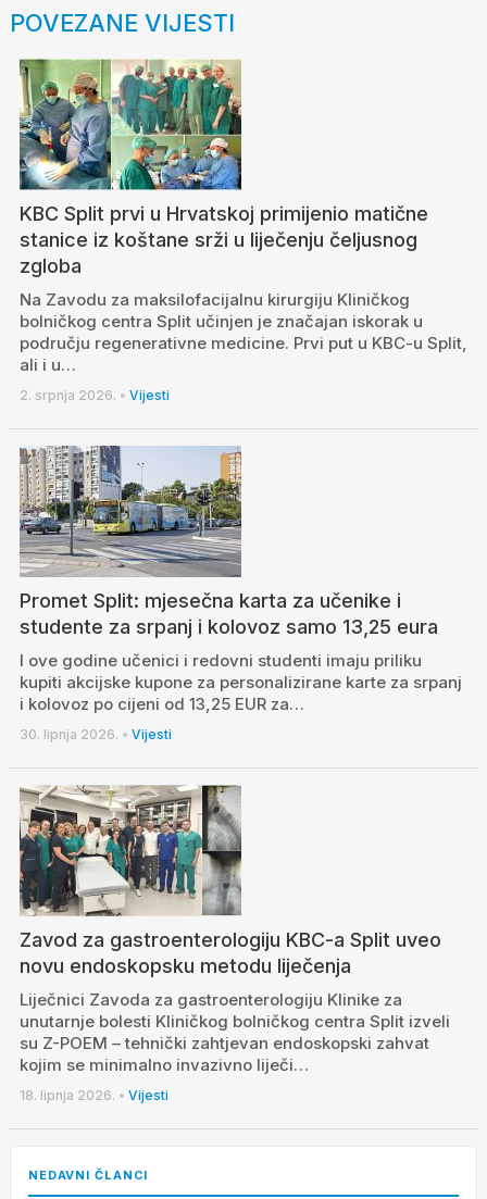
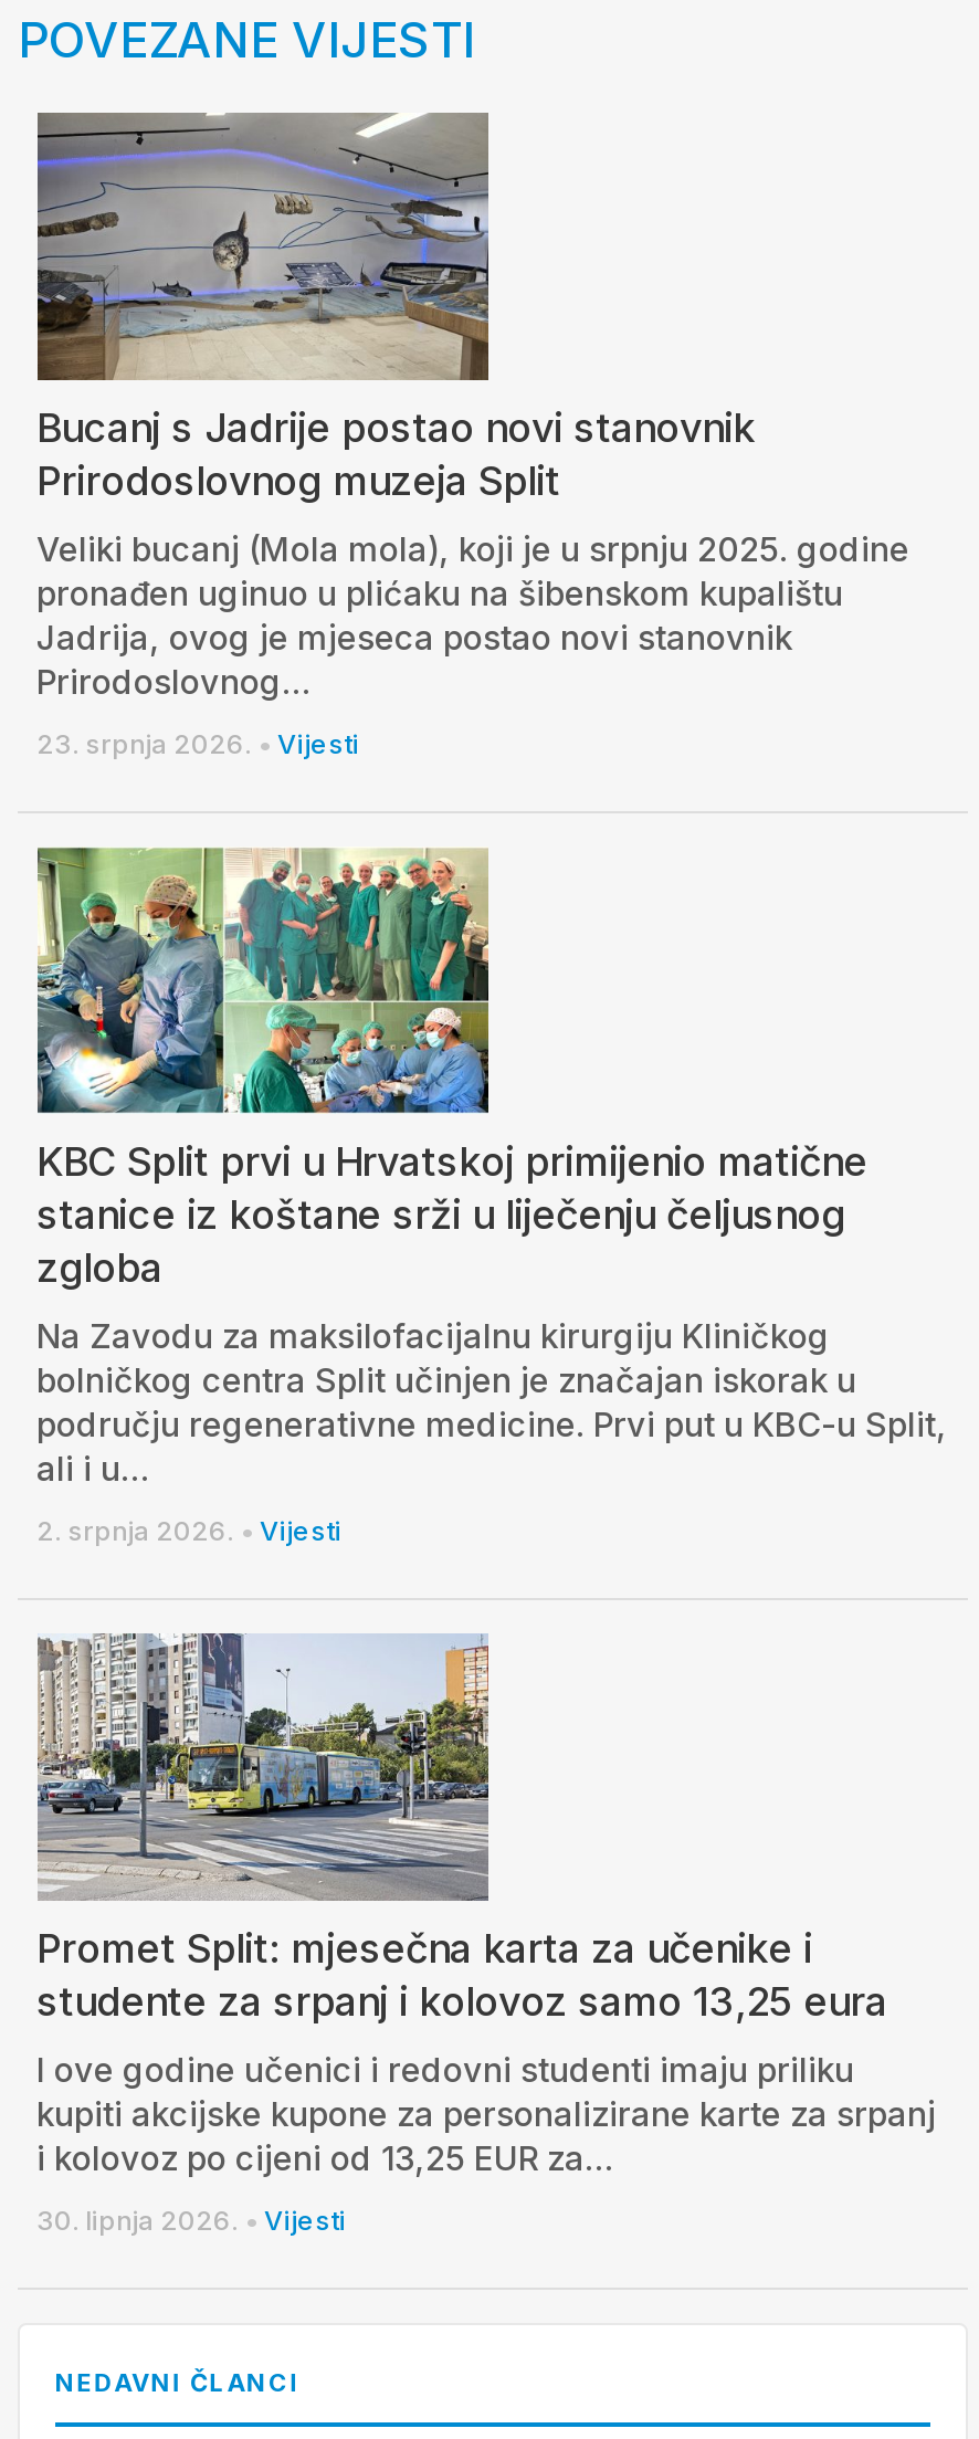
+ [image]
+ Bucanj s Jadrije postao novi stanovnik
+ Prirodoslovnog muzeja Split
+ Veliki bucanj (Mola mola), koji je u srpnju 2025. godine
+ pronađen uginuo u plićaku na šibenskom kupalištu
+ Jadrija, ovog je mjeseca postao novi stanovnik
+ Prirodoslovnog…
+ 23. srpnja 2026. • Vijesti

moved down: [image] | KBC Split prvi u Hrvatskoj primijenio matične | stanice iz koštane srži u liječenju čeljusnog | ... | i kolovoz po cijeni od 13,25 EUR za… | 30. lipnja 2026. • Vijesti

- [image]
- Zavod za gastroenterologiju KBC-a Split uveo
- novu endoskopsku metodu liječenja
- Liječnici Zavoda za gastroenterologiju Klinike za
- unutarnje bolesti Kliničkog bolničkog centra Split izveli
- su Z-POEM – tehnički zahtjevan endoskopski zahvat
- kojim se minimalno invazivno liječi…
- 18. lipnja 2026. • Vijesti
